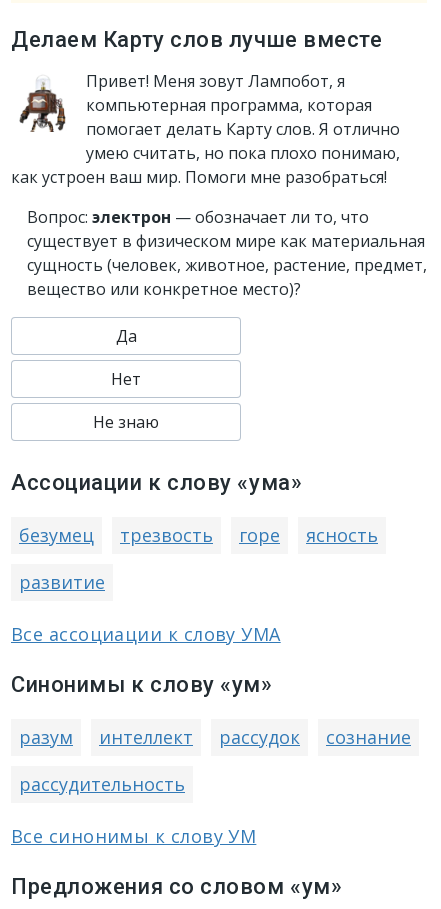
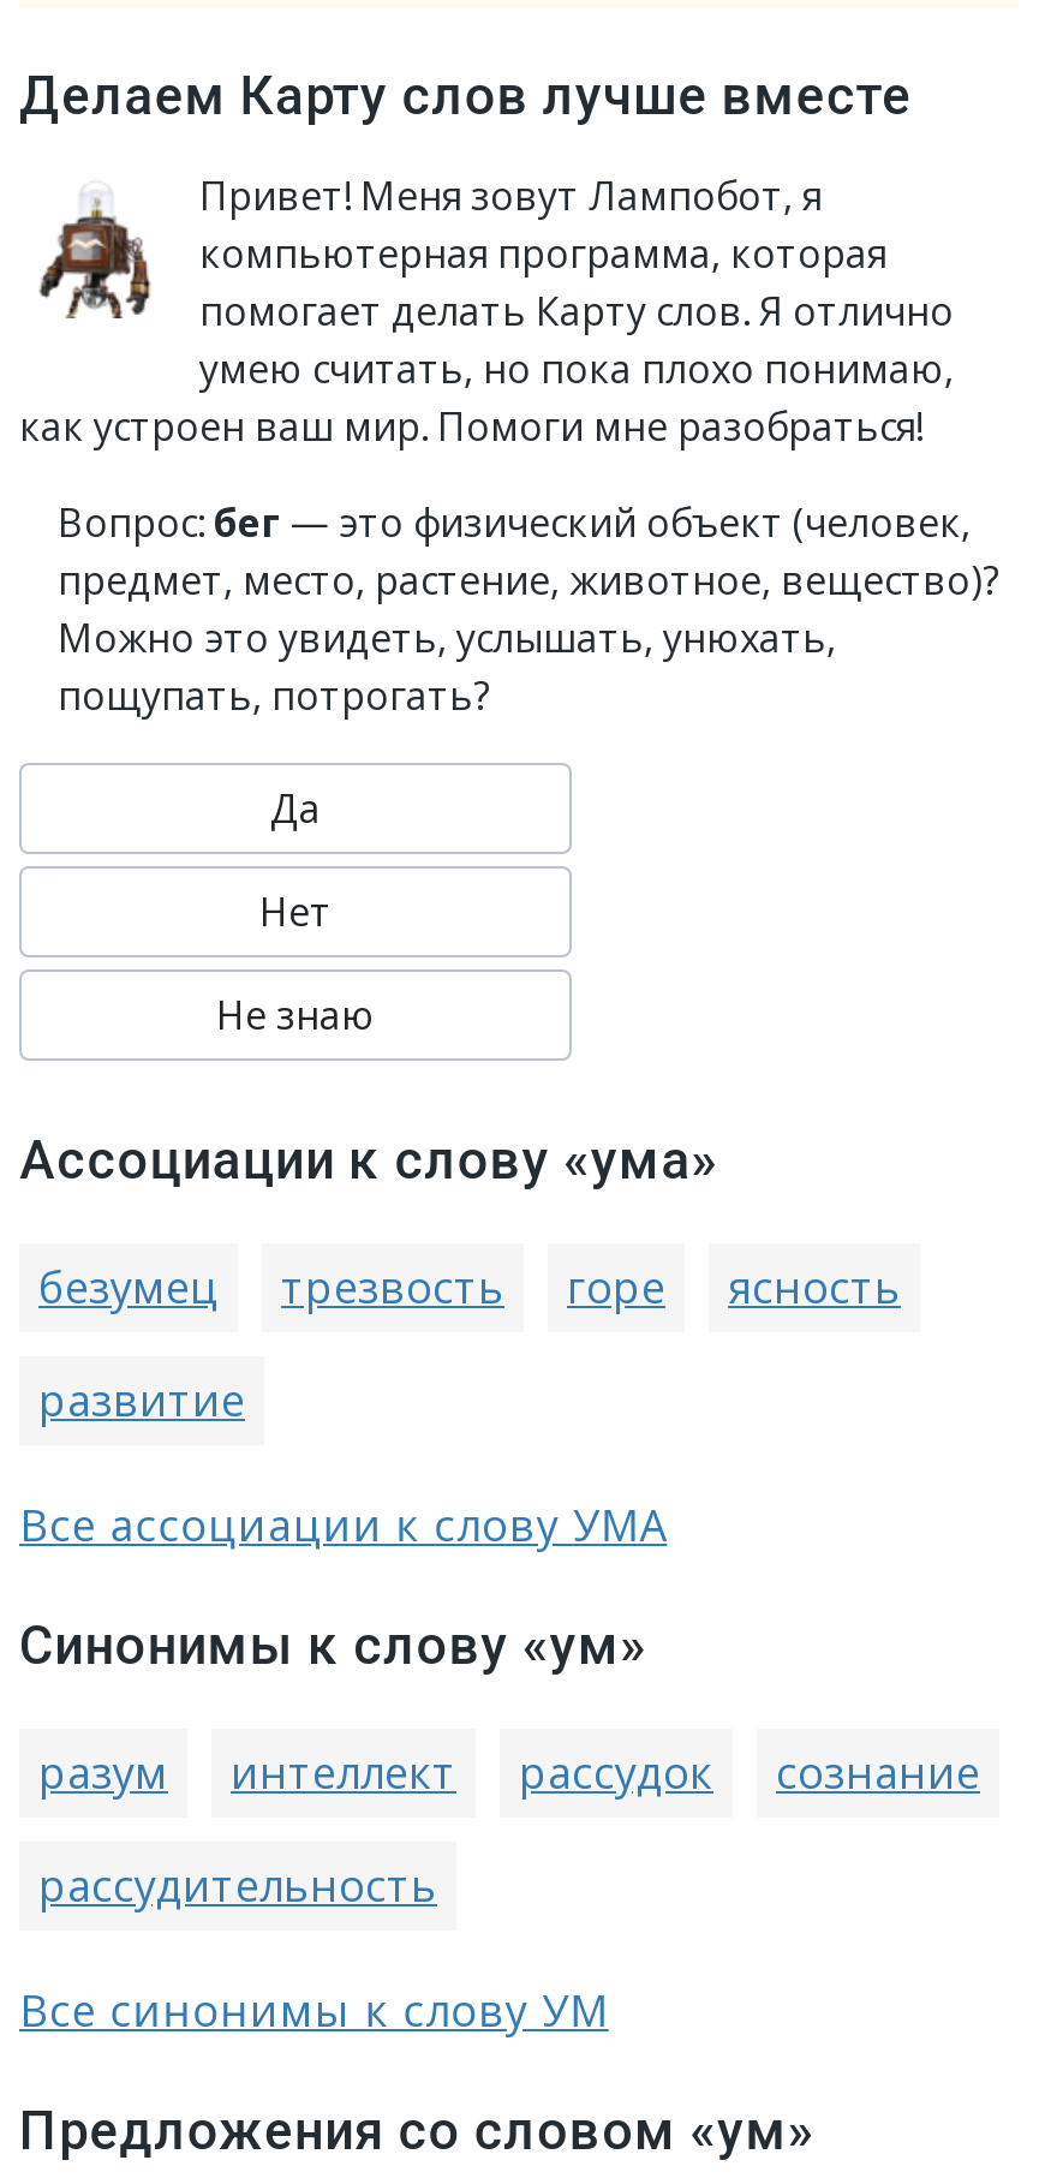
- Вопрос: электрон — обозначает ли то, что
- существует в физическом мире как материальная
- сущность (человек, животное, растение, предмет,
- вещество или конкретное место)?
+ Вопрос: бег — это физический объект (человек,
+ предмет, место, растение, животное, вещество)?
+ Можно это увидеть, услышать, унюхать,
+ пощупать, потрогать?
